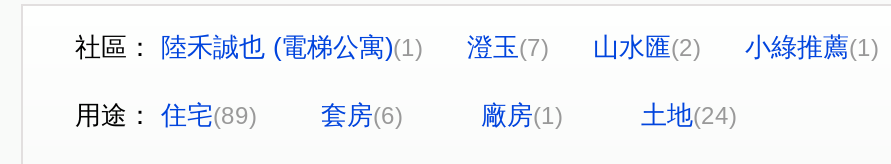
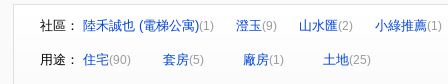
- 社區： 陸禾誠也 (電梯公寓)(1) 澄玉(7) 山水匯(2) 小綠推薦(1)
+ 社區： 陸禾誠也 (電梯公寓)(1) 澄玉(9) 山水匯(2) 小綠推薦(1)

- 用途： 住宅(89)
- 套房(6)
+ 用途： 住宅(90)
+ 套房(5)

- 土地(24)
+ 土地(25)
